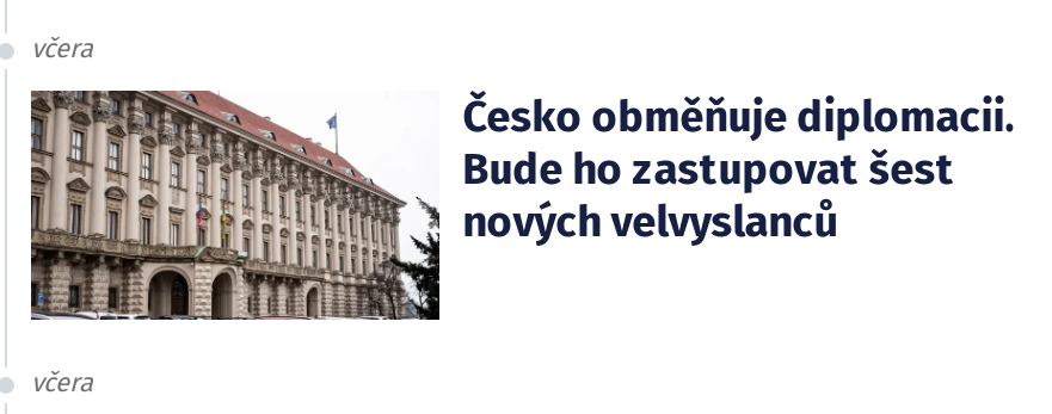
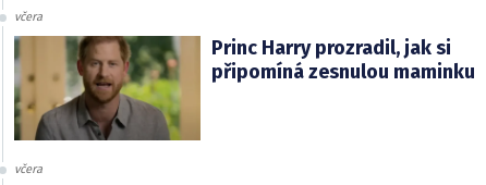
- [image]
- Česko obměňuje diplomacii.
- Bude ho zastupovat šest
- nových velvyslanců
+ [image]
+ Princ Harry prozradil, jak si
+ připomíná zesnulou maminku
